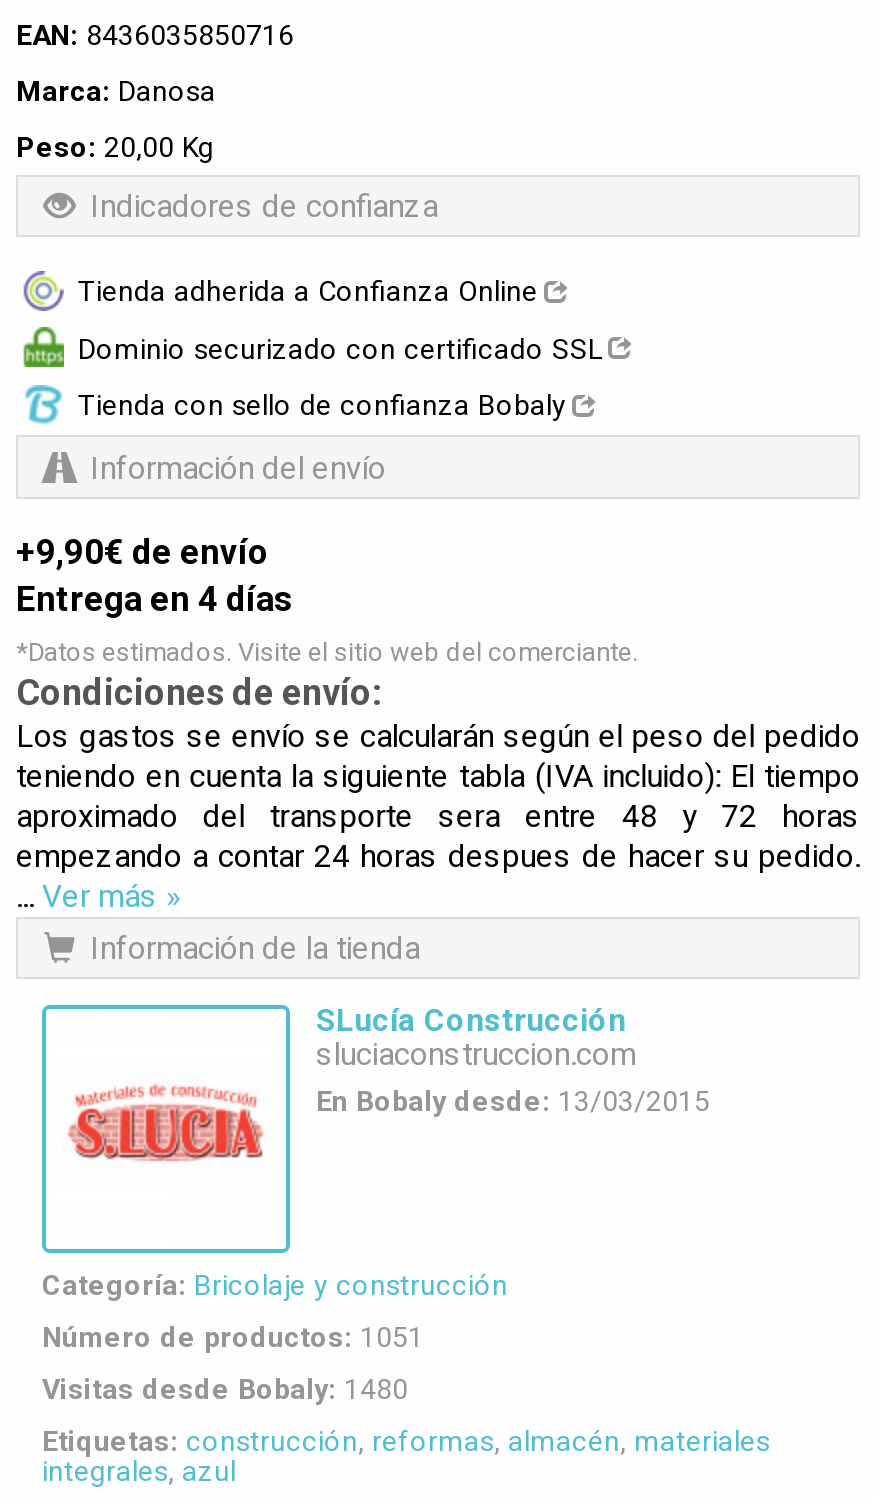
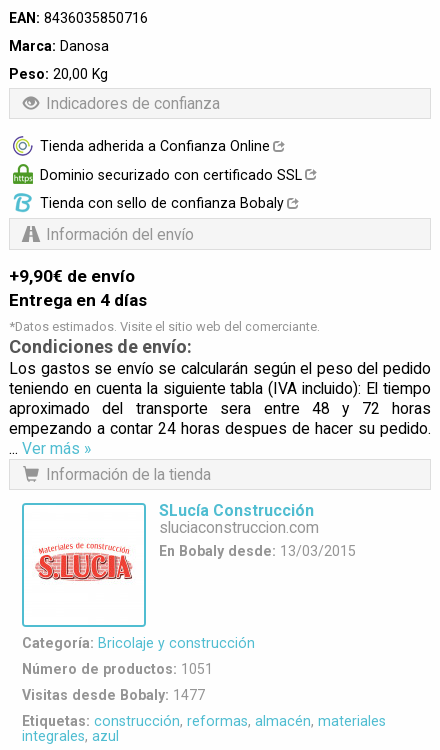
- Visitas desde Bobaly: 1480
+ Visitas desde Bobaly: 1477
